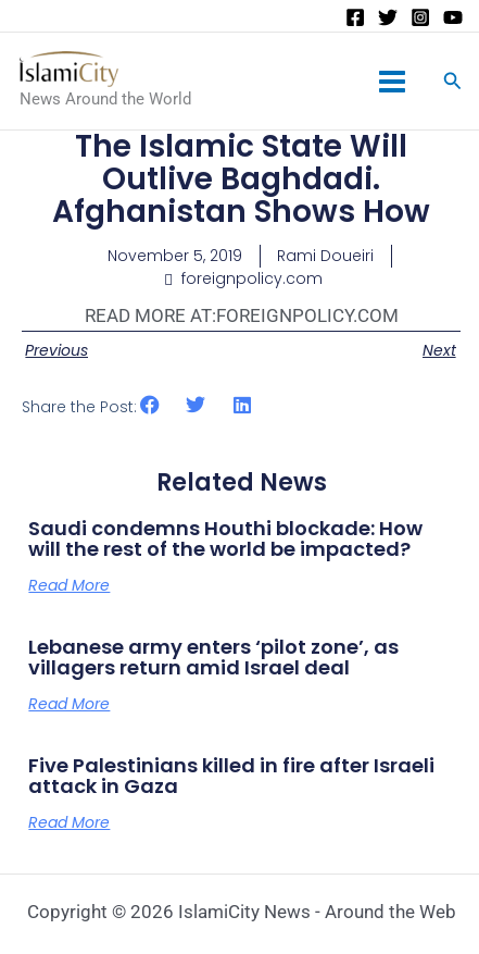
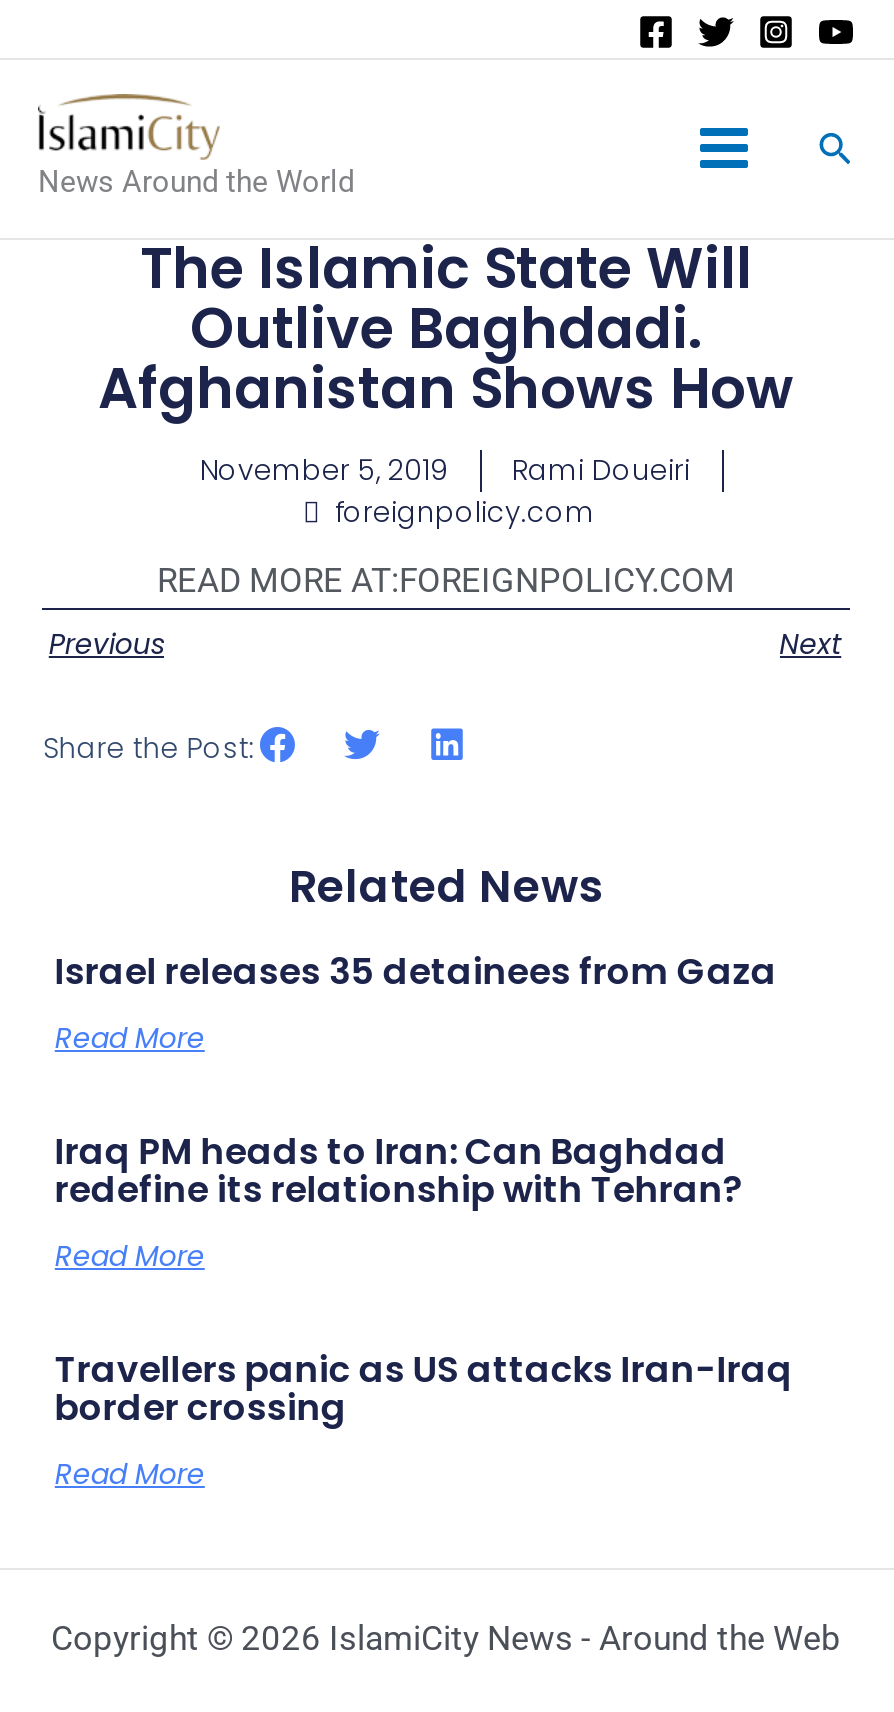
- Saudi condemns Houthi blockade: How
- will the rest of the world be impacted?
+ Israel releases 35 detainees from Gaza

- Lebanese army enters ‘pilot zone’, as
- villagers return amid Israel deal
+ Iraq PM heads to Iran: Can Baghdad
+ redefine its relationship with Tehran?

- Five Palestinians killed in fire after Israeli
- attack in Gaza
+ Travellers panic as US attacks Iran-Iraq
+ border crossing
